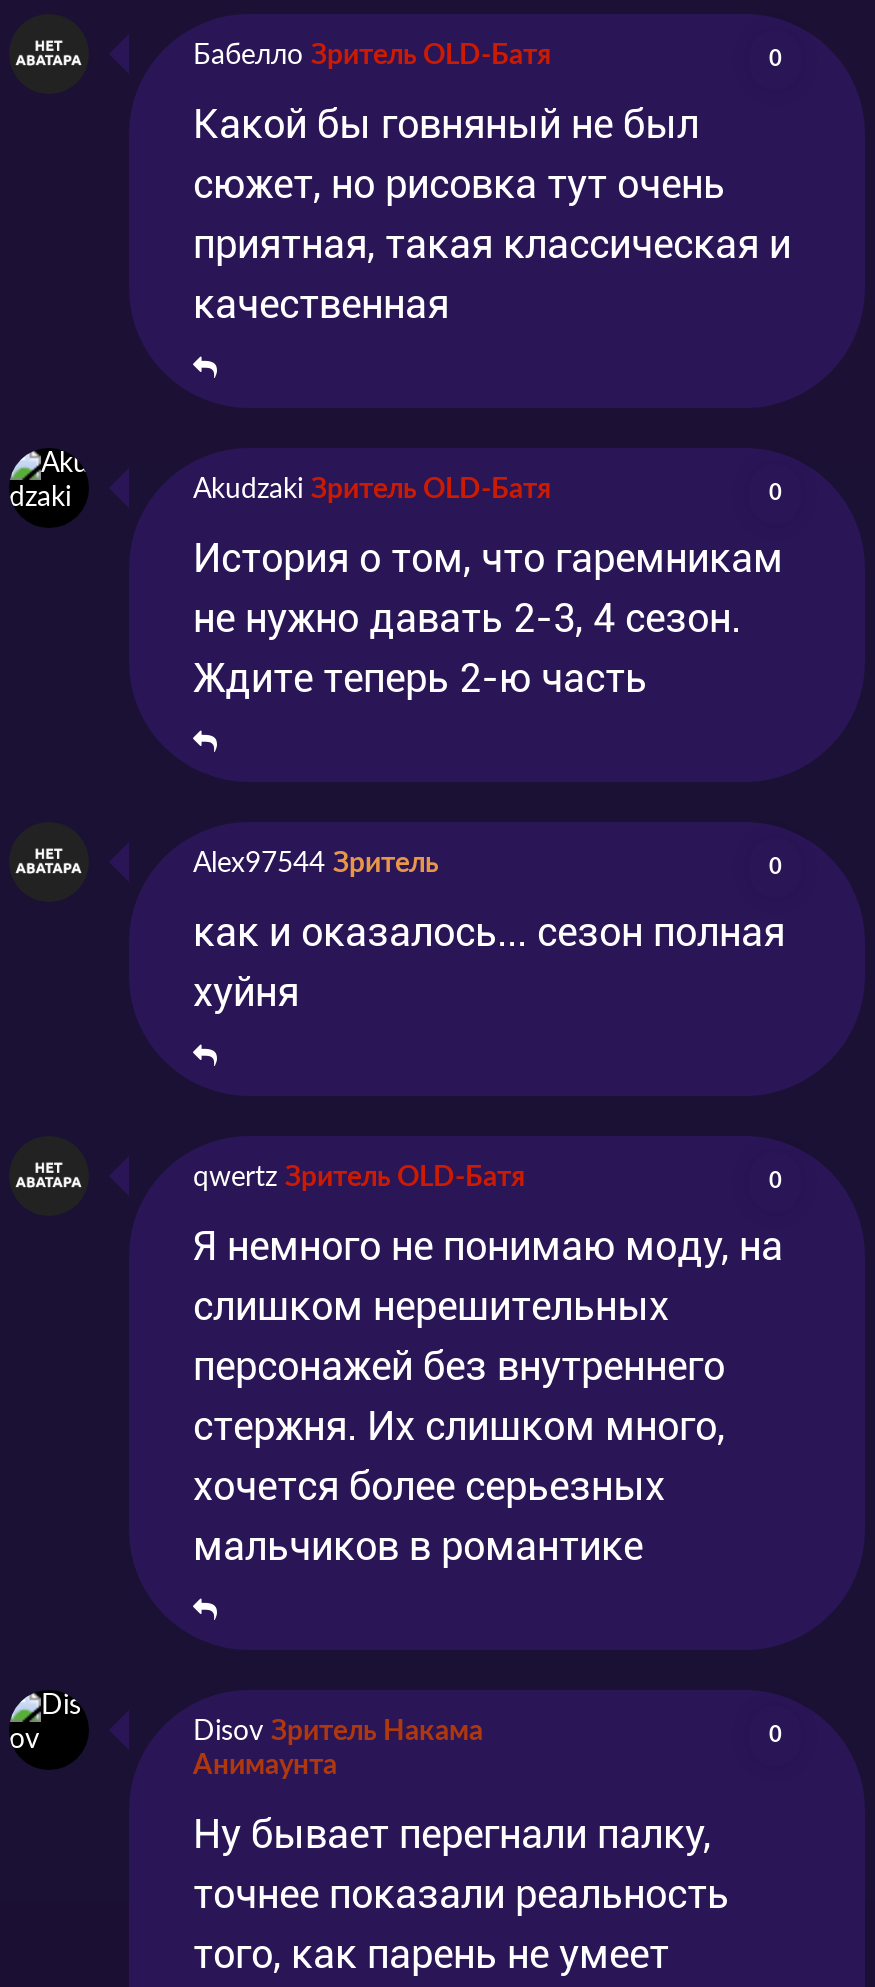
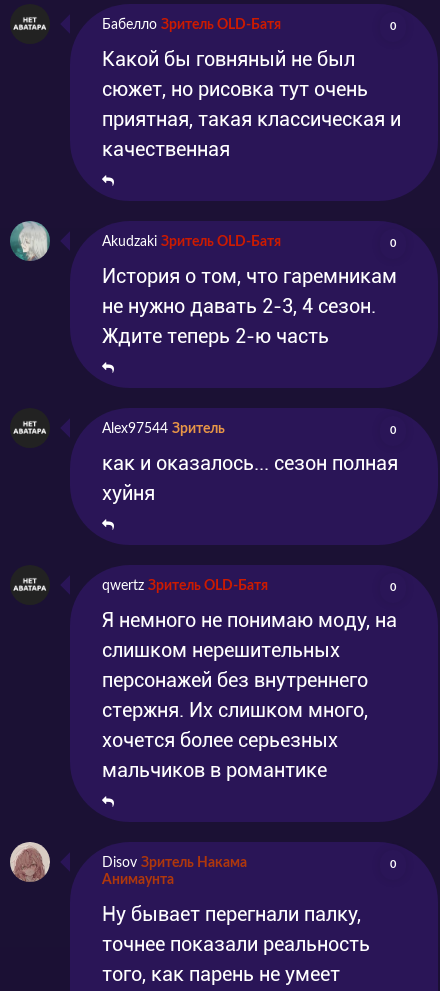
- [image]
+ [image]

- [image]
+ [image]
